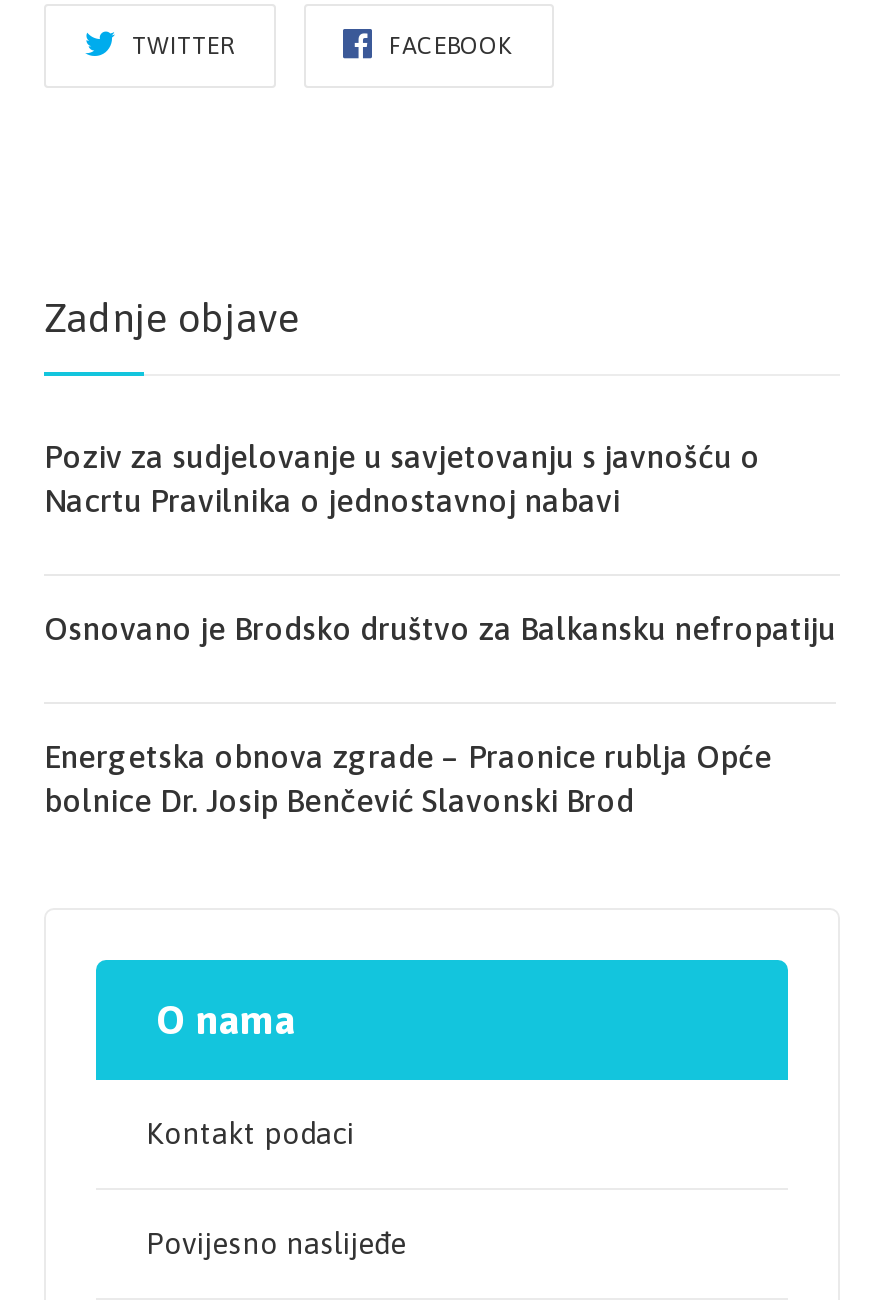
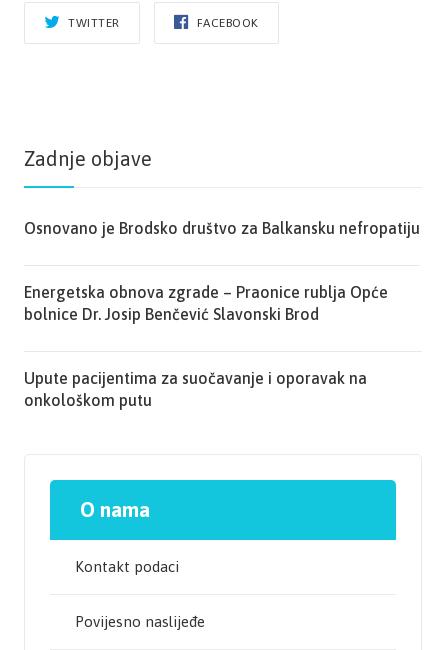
- Poziv za sudjelovanje u savjetovanju s javnošću o
- Nacrtu Pravilnika o jednostavnoj nabavi

moved up: Osnovano je Brodsko društvo za Balkansku nefropatiju | Energetska obnova zgrade – Praonice rublja Opće | bolnice Dr. Josip Benčević Slavonski Brod

+ Upute pacijentima za suočavanje i oporavak na
+ onkološkom putu
